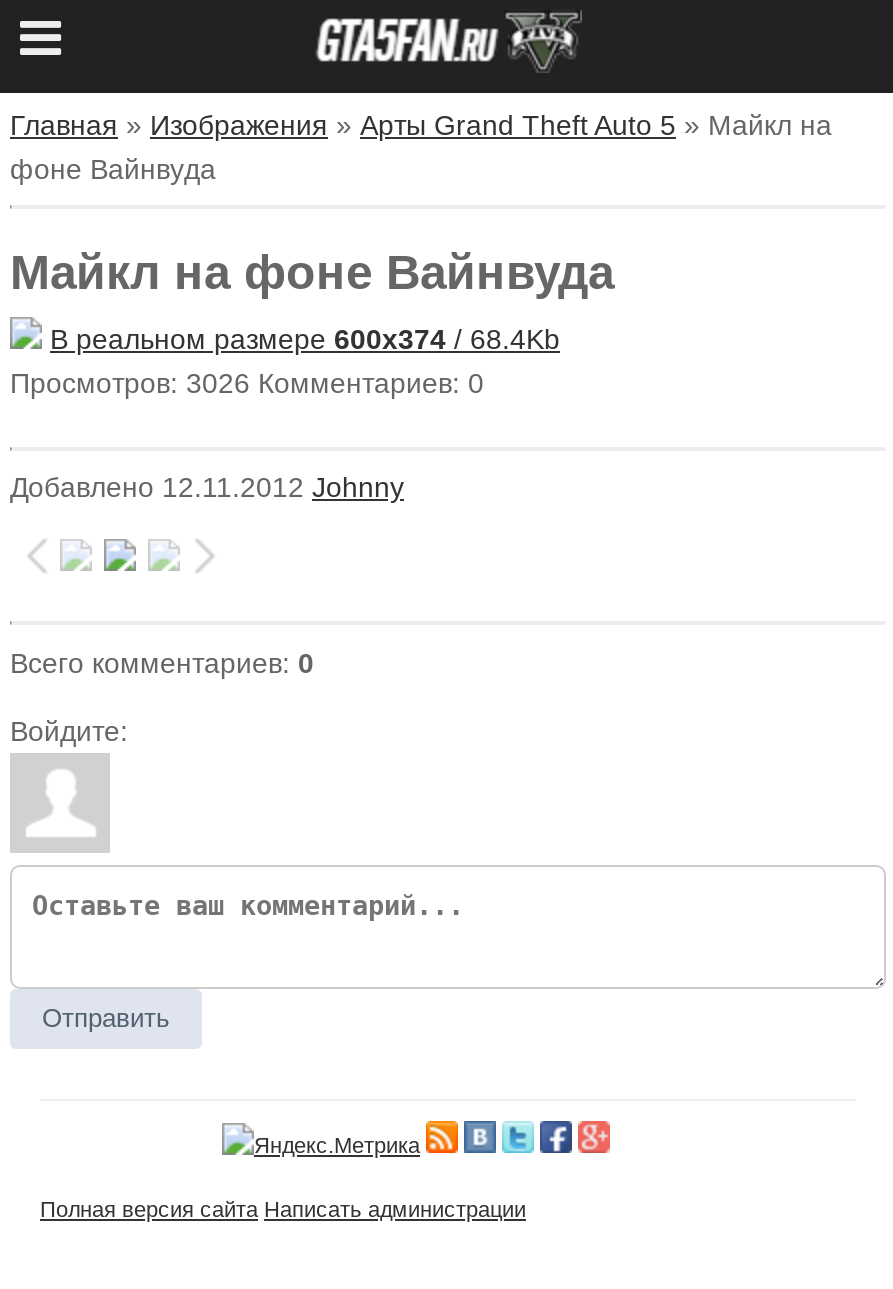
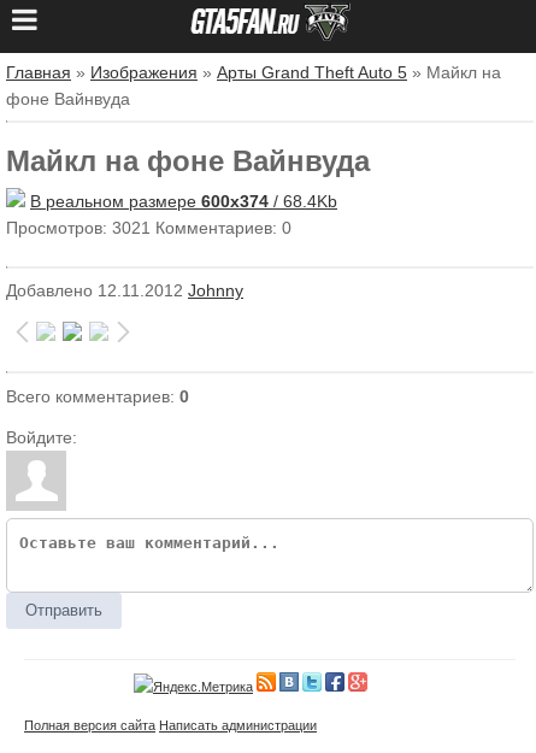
- Просмотров: 3026 Комментариев: 0
+ Просмотров: 3021 Комментариев: 0
